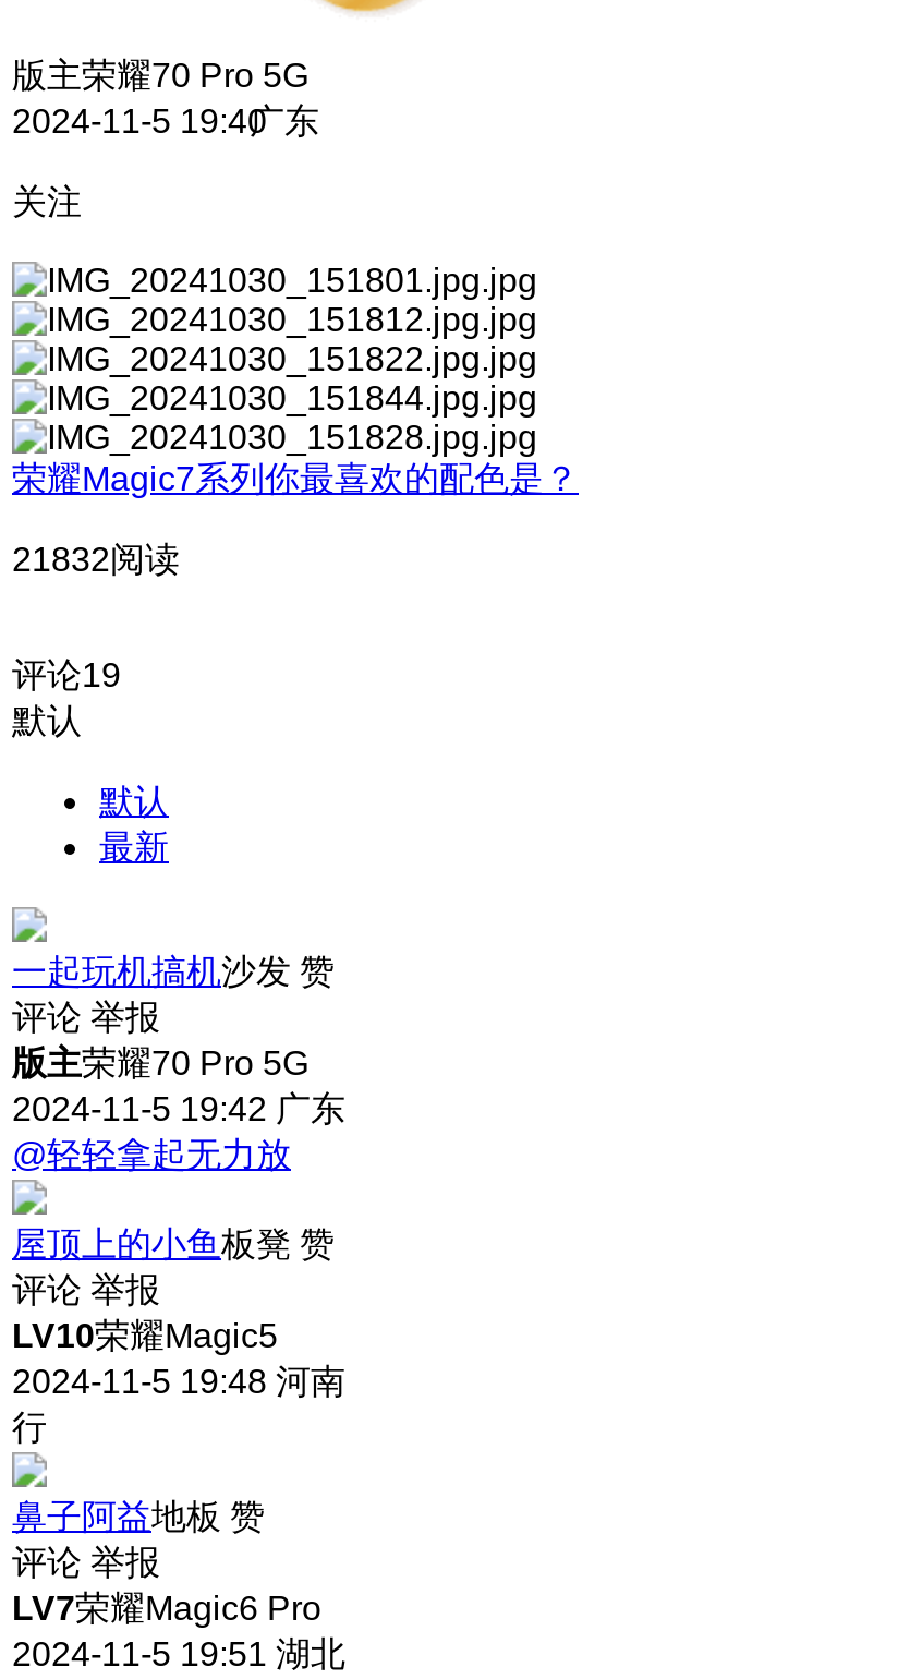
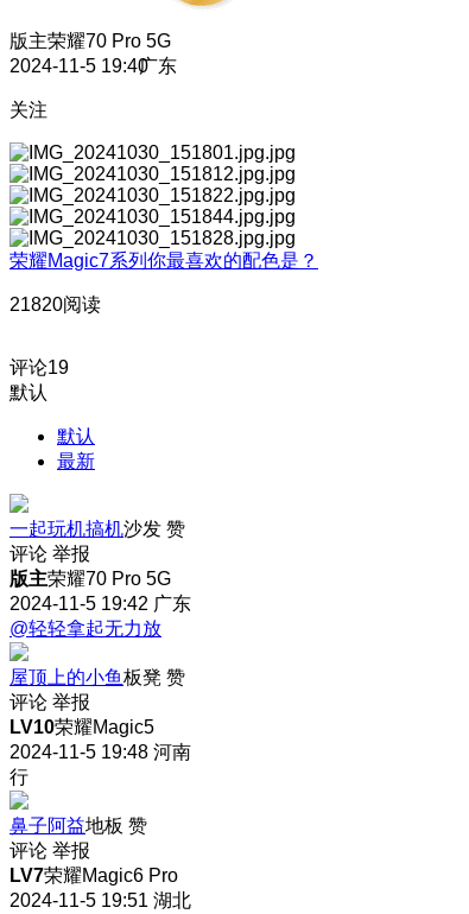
- 21832阅读
+ 21820阅读
